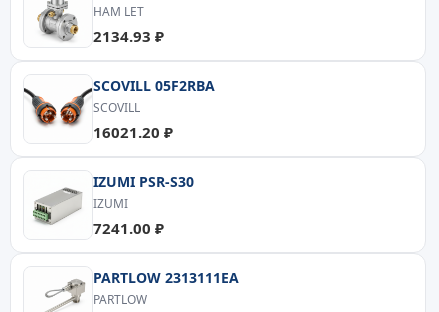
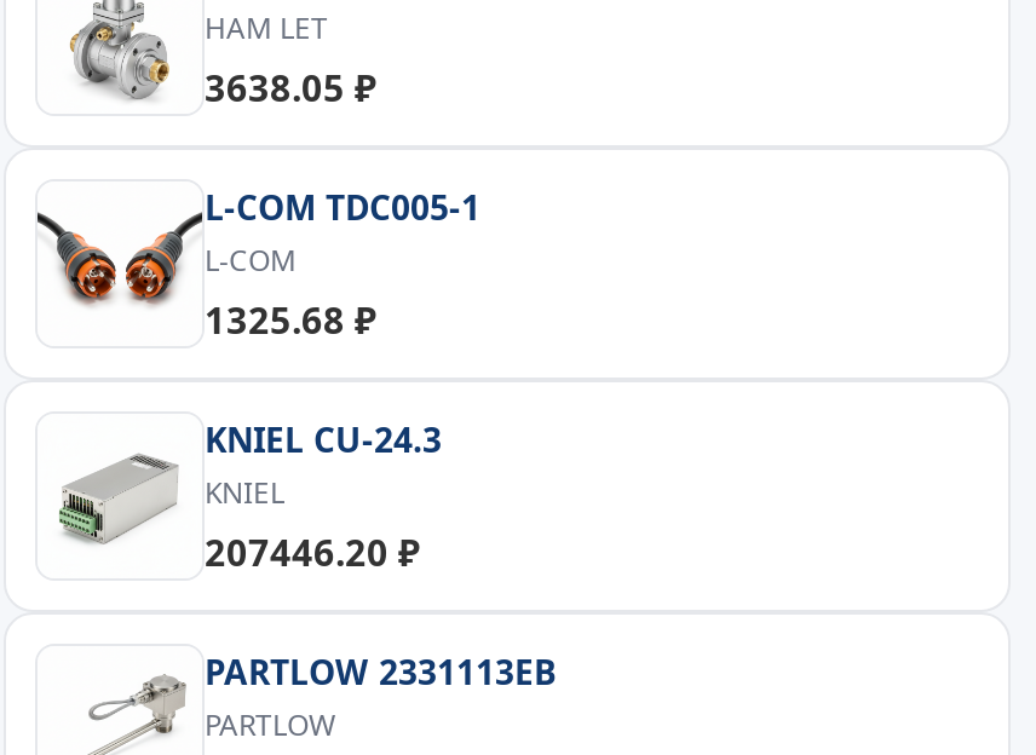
- 2134.93 ₽
+ 3638.05 ₽

- SCOVILL 05F2RBA
- SCOVILL
- 16021.20 ₽
+ L-COM TDC005-1
+ L-COM
+ 1325.68 ₽

- IZUMI PSR-S30
- IZUMI
- 7241.00 ₽
+ KNIEL CU-24.3
+ KNIEL
+ 207446.20 ₽

- PARTLOW 2313111EA
+ PARTLOW 2331113EB
